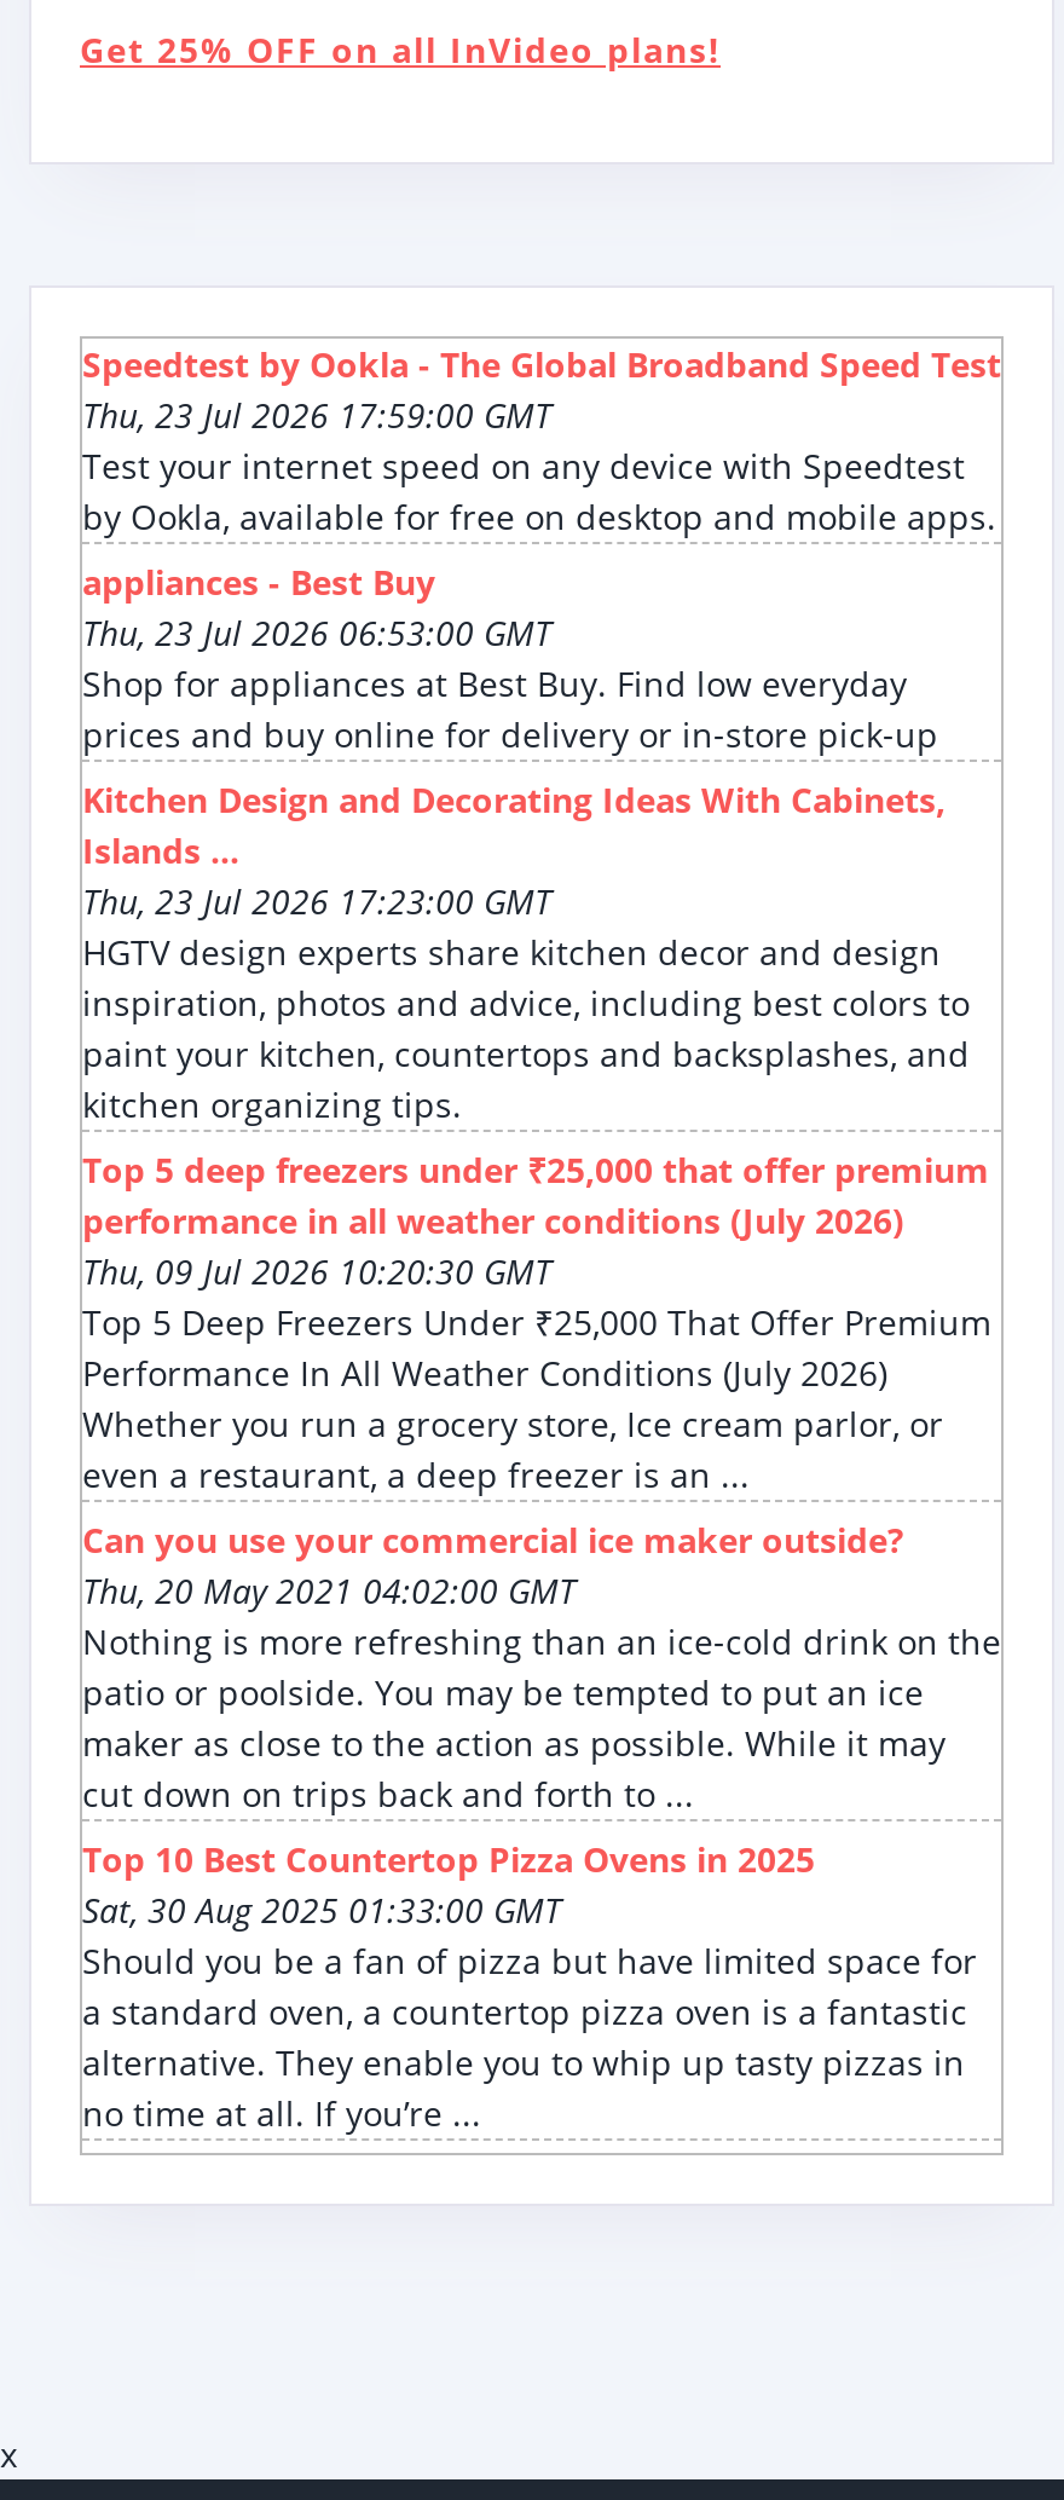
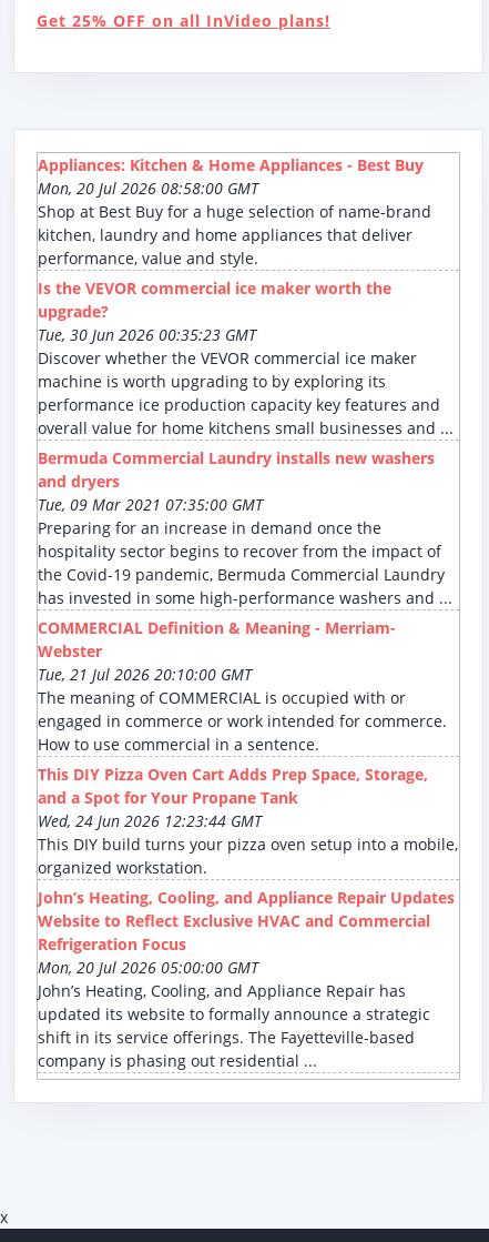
- Speedtest by Ookla - The Global Broadband Speed Test
- Thu, 23 Jul 2026 17:59:00 GMT
- Test your internet speed on any device with Speedtest
- by Ookla, available for free on desktop and mobile apps.
- appliances - Best Buy
- Thu, 23 Jul 2026 06:53:00 GMT
- Shop for appliances at Best Buy. Find low everyday
- prices and buy online for delivery or in-store pick-up
- Kitchen Design and Decorating Ideas With Cabinets,
- Islands ...
- Thu, 23 Jul 2026 17:23:00 GMT
- HGTV design experts share kitchen decor and design
- inspiration, photos and advice, including best colors to
- paint your kitchen, countertops and backsplashes, and
- kitchen organizing tips.
- Top 5 deep freezers under ₹25,000 that offer premium
- performance in all weather conditions (July 2026)
- Thu, 09 Jul 2026 10:20:30 GMT
- Top 5 Deep Freezers Under ₹25,000 That Offer Premium
- Performance In All Weather Conditions (July 2026)
- Whether you run a grocery store, Ice cream parlor, or
- even a restaurant, a deep freezer is an ...
- Can you use your commercial ice maker outside?
- Thu, 20 May 2021 04:02:00 GMT
- Nothing is more refreshing than an ice-cold drink on the
- patio or poolside. You may be tempted to put an ice
- maker as close to the action as possible. While it may
- cut down on trips back and forth to ...
- Top 10 Best Countertop Pizza Ovens in 2025
- Sat, 30 Aug 2025 01:33:00 GMT
- Should you be a fan of pizza but have limited space for
- a standard oven, a countertop pizza oven is a fantastic
- alternative. They enable you to whip up tasty pizzas in
- no time at all. If you’re ...
+ Appliances: Kitchen & Home Appliances - Best Buy
+ Mon, 20 Jul 2026 08:58:00 GMT
+ Shop at Best Buy for a huge selection of name-brand
+ kitchen, laundry and home appliances that deliver
+ performance, value and style.
+ Is the VEVOR commercial ice maker worth the
+ upgrade?
+ Tue, 30 Jun 2026 00:35:23 GMT
+ Discover whether the VEVOR commercial ice maker
+ machine is worth upgrading to by exploring its
+ performance ice production capacity key features and
+ overall value for home kitchens small businesses and ...
+ Bermuda Commercial Laundry installs new washers
+ and dryers
+ Tue, 09 Mar 2021 07:35:00 GMT
+ Preparing for an increase in demand once the
+ hospitality sector begins to recover from the impact of
+ the Covid-19 pandemic, Bermuda Commercial Laundry
+ has invested in some high-performance washers and ...
+ COMMERCIAL Definition & Meaning - Merriam-
+ Webster
+ Tue, 21 Jul 2026 20:10:00 GMT
+ The meaning of COMMERCIAL is occupied with or
+ engaged in commerce or work intended for commerce.
+ How to use commercial in a sentence.
+ This DIY Pizza Oven Cart Adds Prep Space, Storage,
+ and a Spot for Your Propane Tank
+ Wed, 24 Jun 2026 12:23:44 GMT
+ This DIY build turns your pizza oven setup into a mobile,
+ organized workstation.
+ John’s Heating, Cooling, and Appliance Repair Updates
+ Website to Reflect Exclusive HVAC and Commercial
+ Refrigeration Focus
+ Mon, 20 Jul 2026 05:00:00 GMT
+ John’s Heating, Cooling, and Appliance Repair has
+ updated its website to formally announce a strategic
+ shift in its service offerings. The Fayetteville-based
+ company is phasing out residential ...
